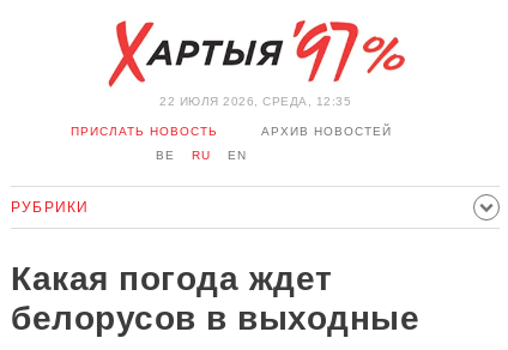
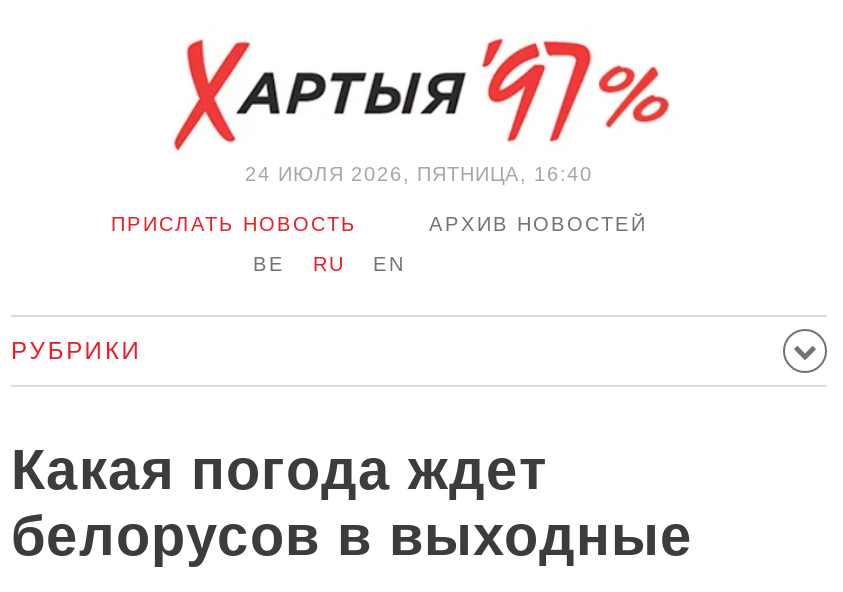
- 22 ИЮЛЯ 2026, СРЕДА, 12:35
+ 24 ИЮЛЯ 2026, ПЯТНИЦА, 16:40
